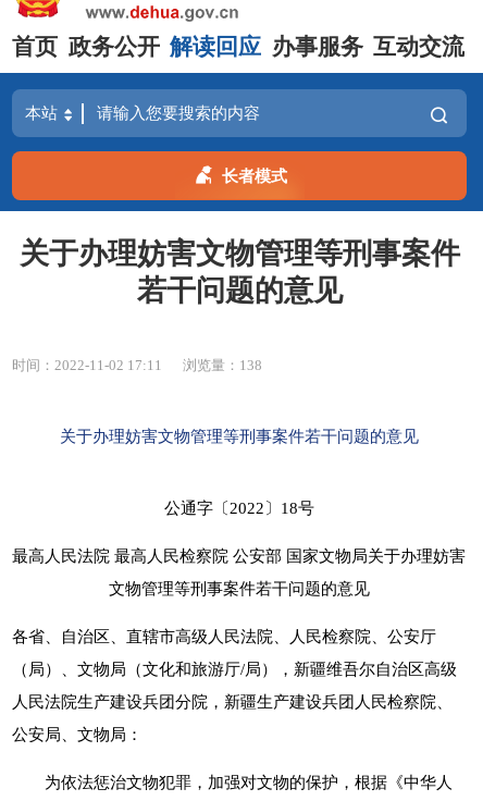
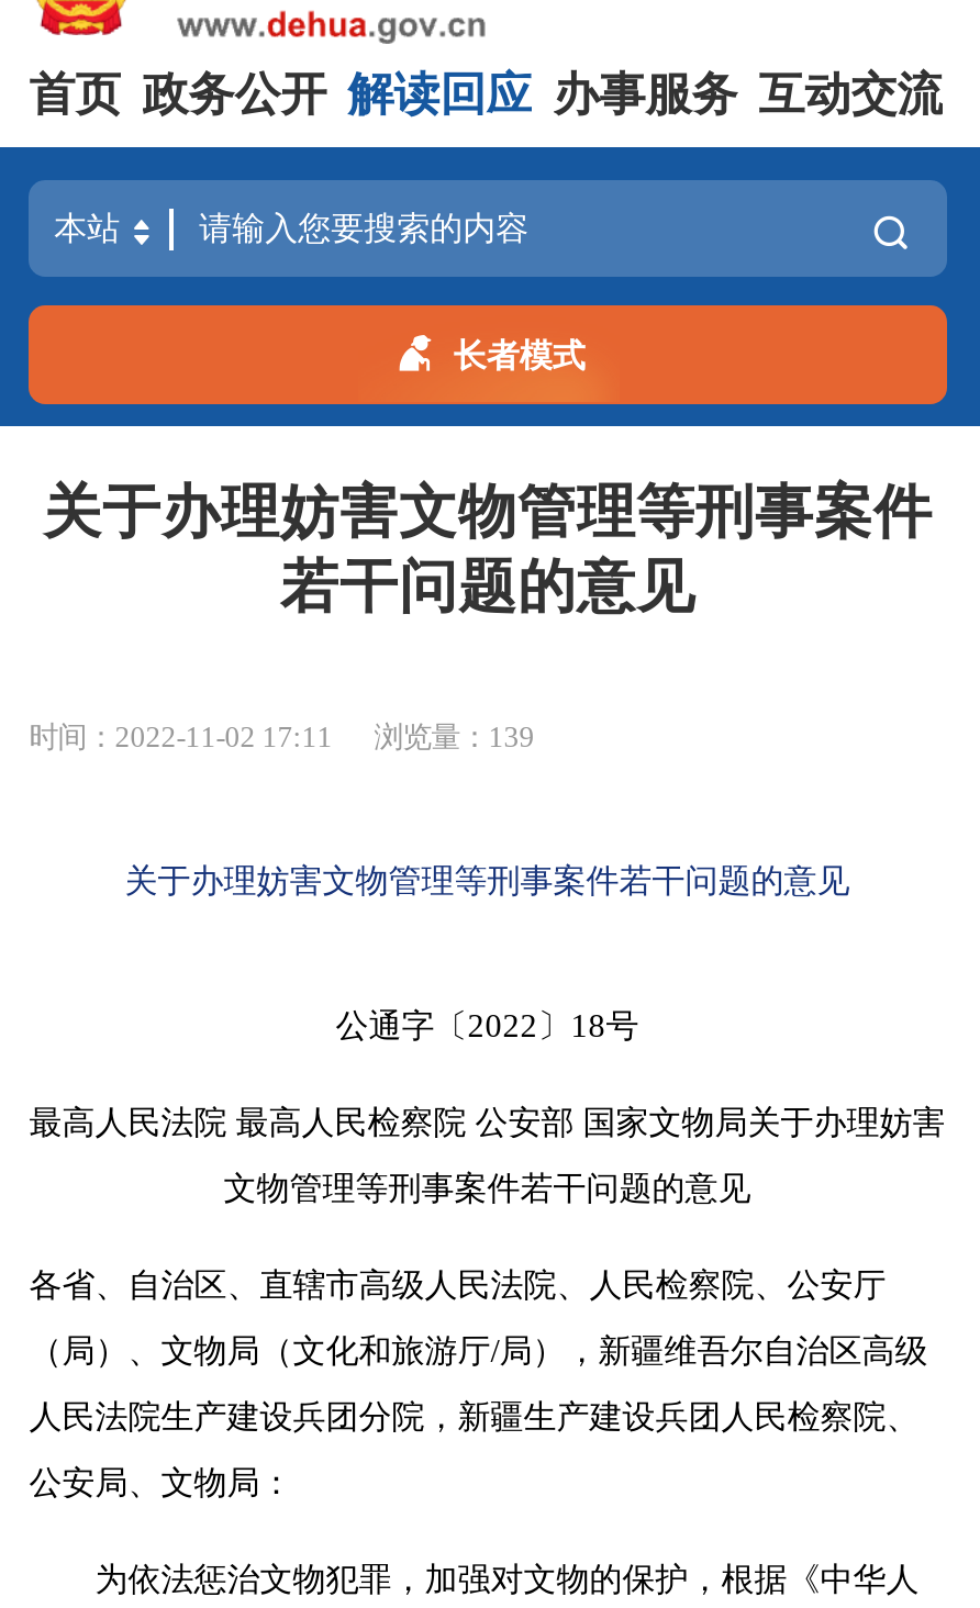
- 时间：2022-11-02 17:11 浏览量：138
+ 时间：2022-11-02 17:11 浏览量：139
